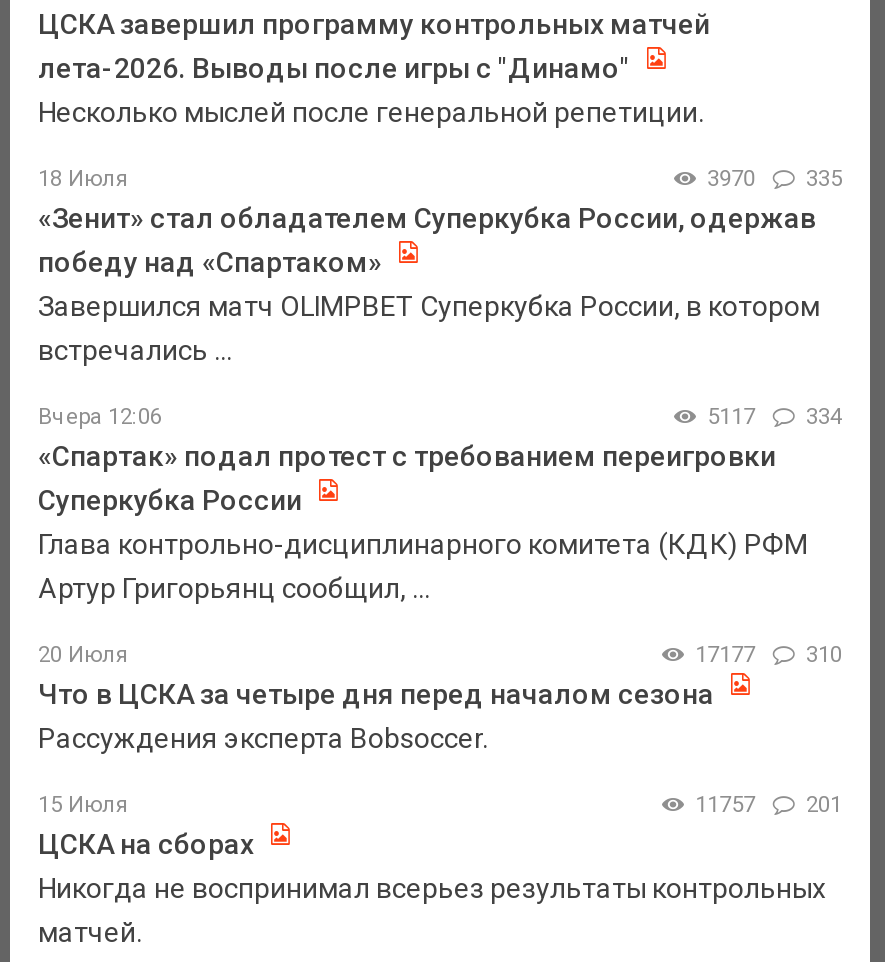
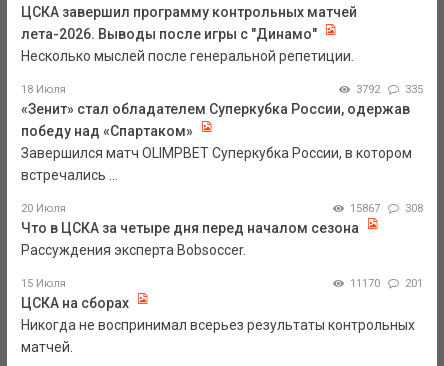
- 3970 335
+ 3792 335

- Вчера 12:06
- 5117
- 334
- «Спартак» подал протест с требованием переигровки
- Суперкубка России
- Глава контрольно-дисциплинарного комитета (КДК) РФМ
- Артур Григорьянц сообщил, ...

- 17177
+ 15867

- 310
+ 308

- 11757 201
+ 11170 201
